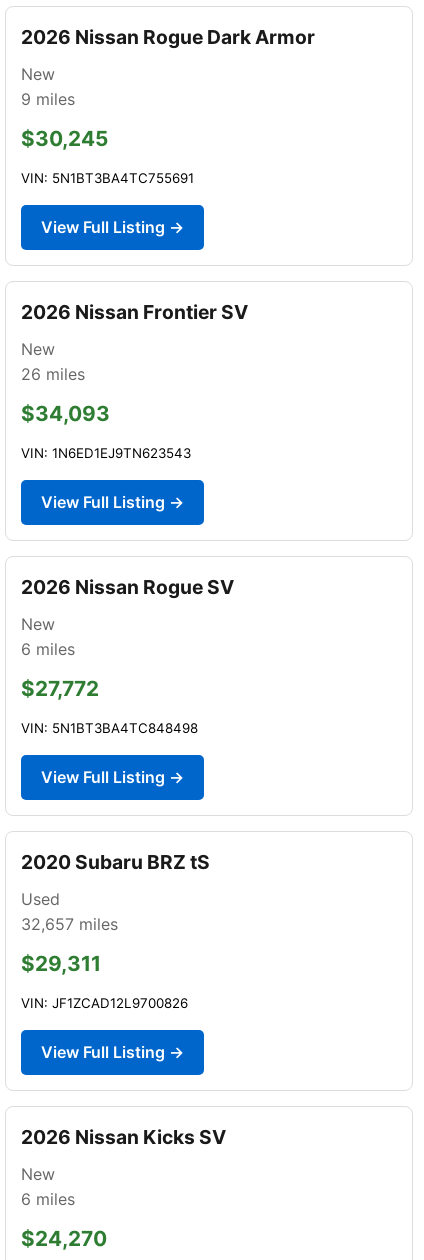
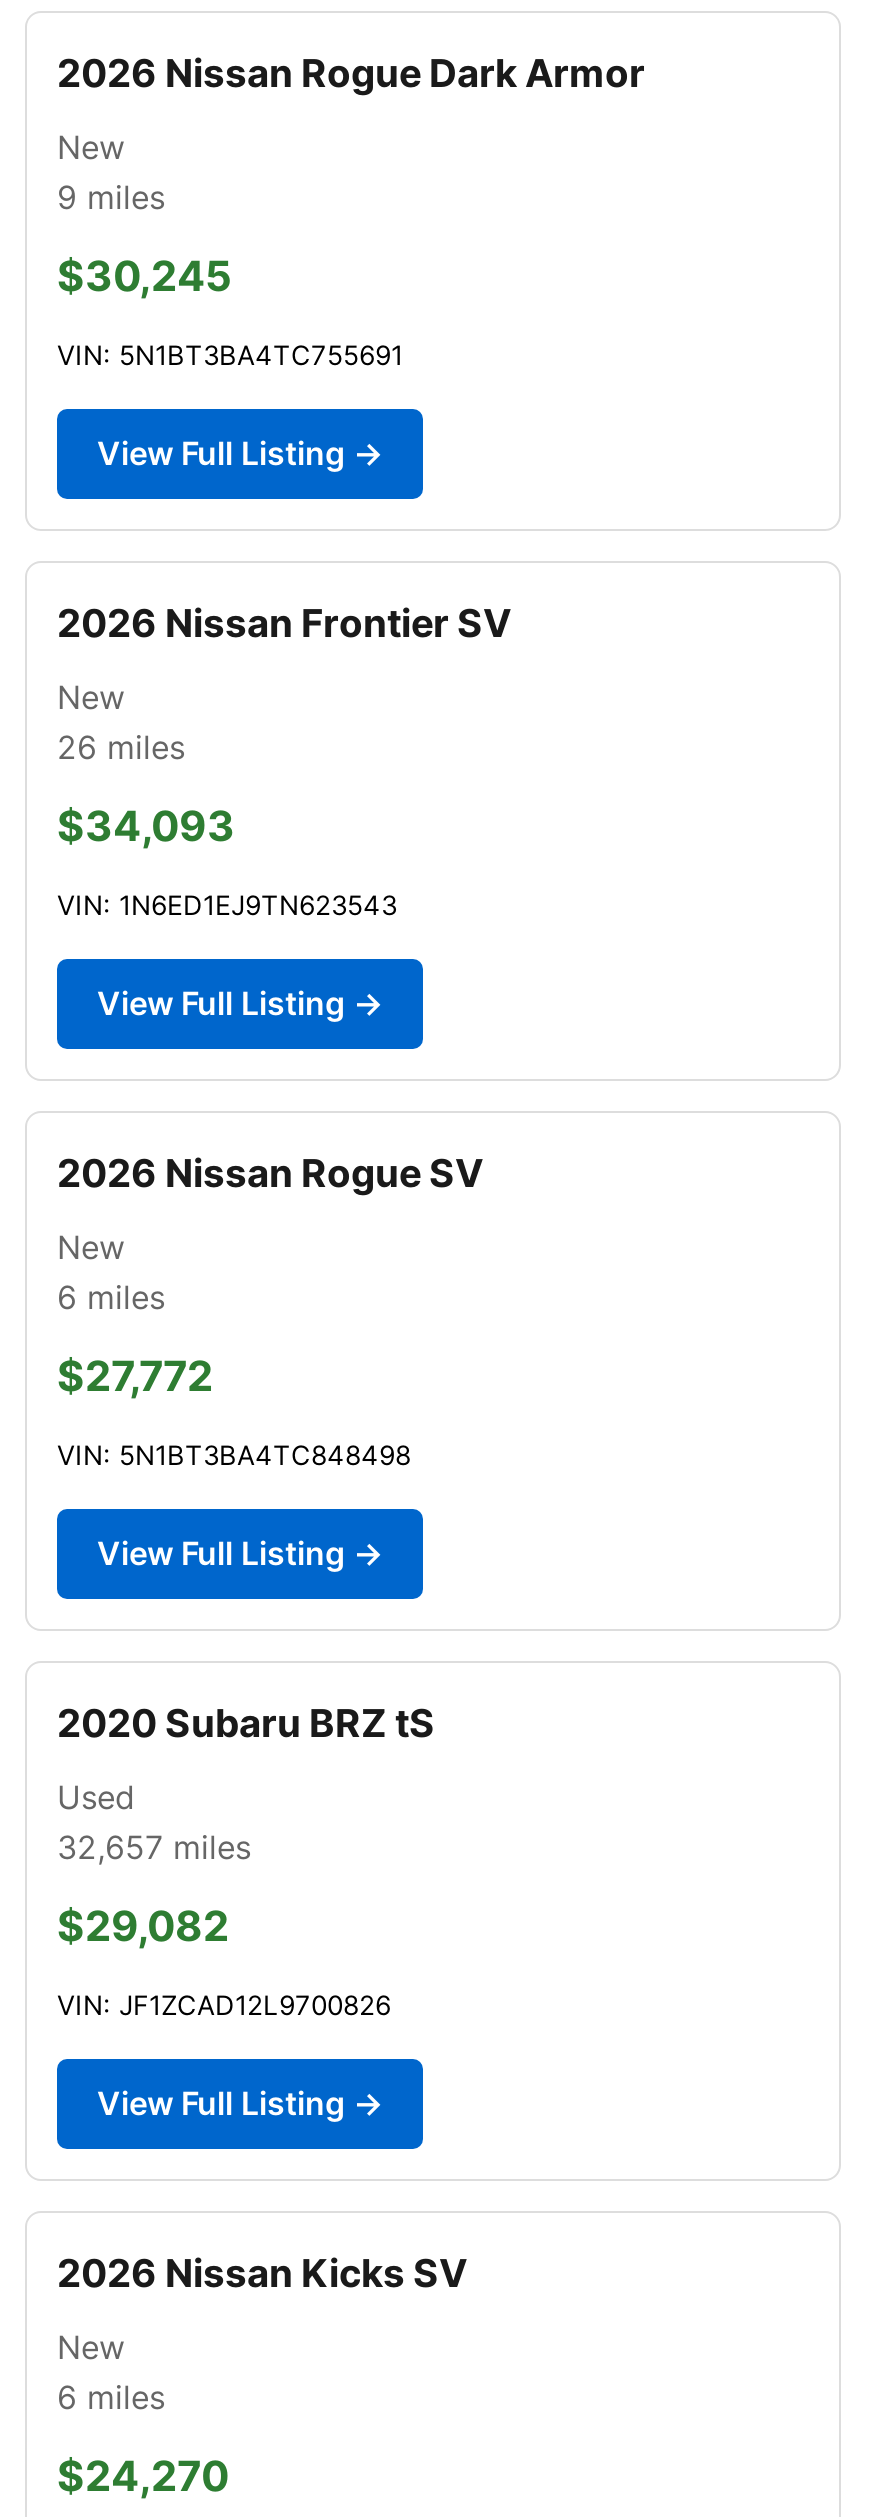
- $29,311
+ $29,082
